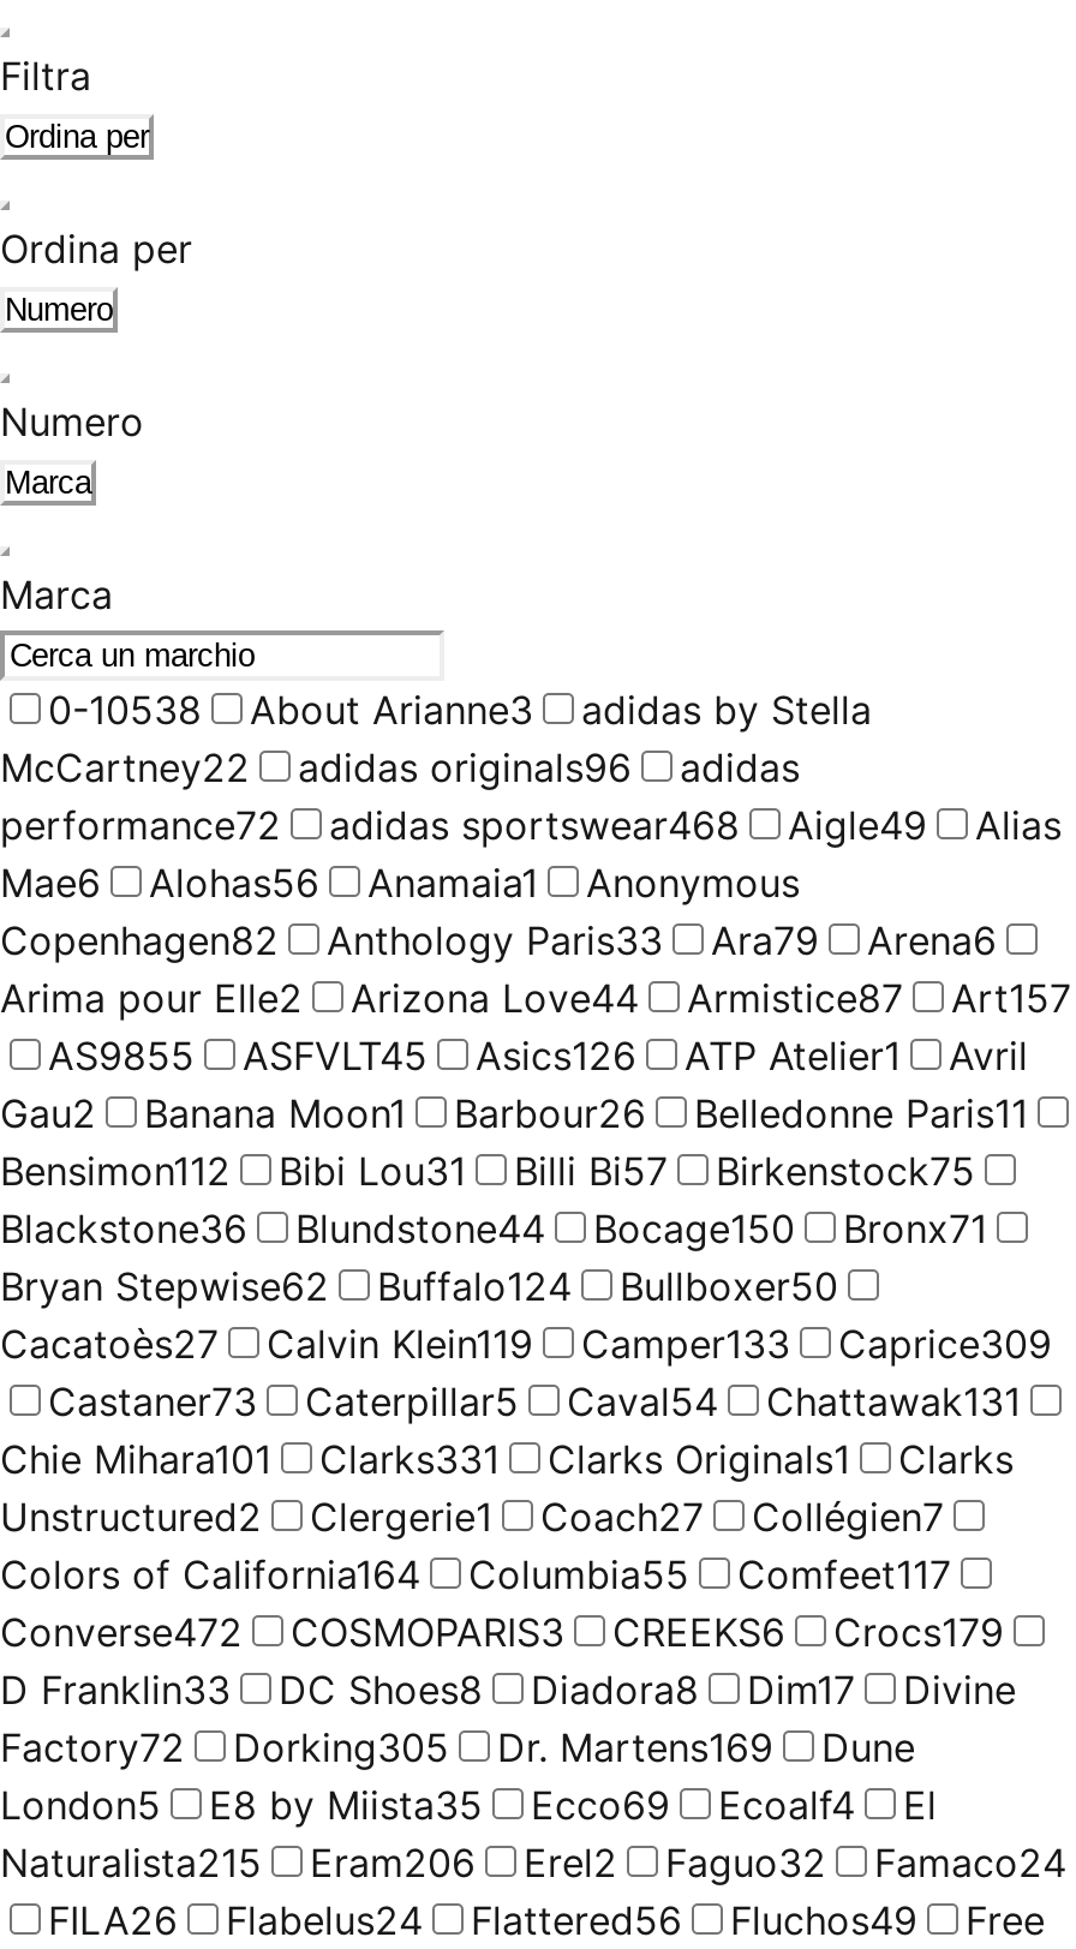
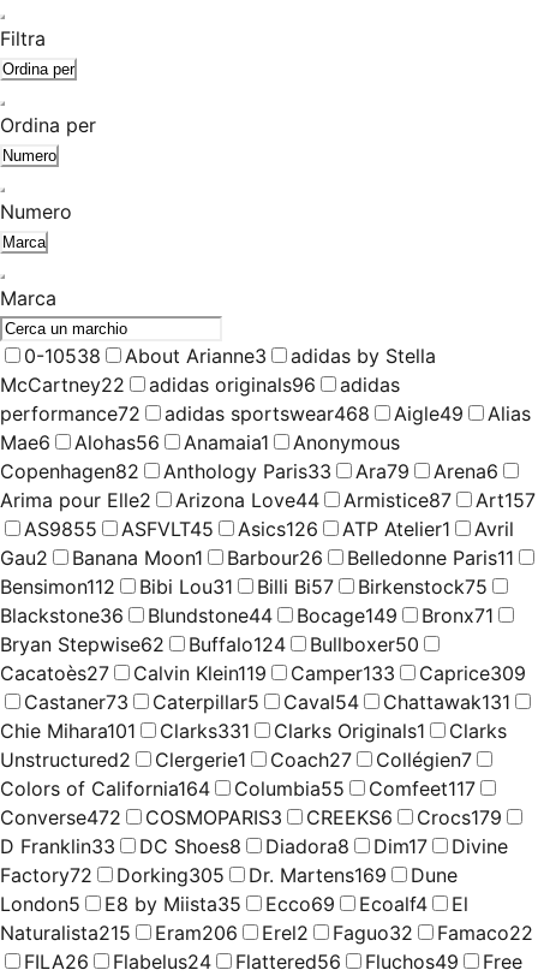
- Blackstone36 Blundstone44 Bocage150 Bronx71
+ Blackstone36 Blundstone44 Bocage149 Bronx71

- Naturalista215 Eram206 Erel2 Faguo32 Famaco24
+ Naturalista215 Eram206 Erel2 Faguo32 Famaco22
